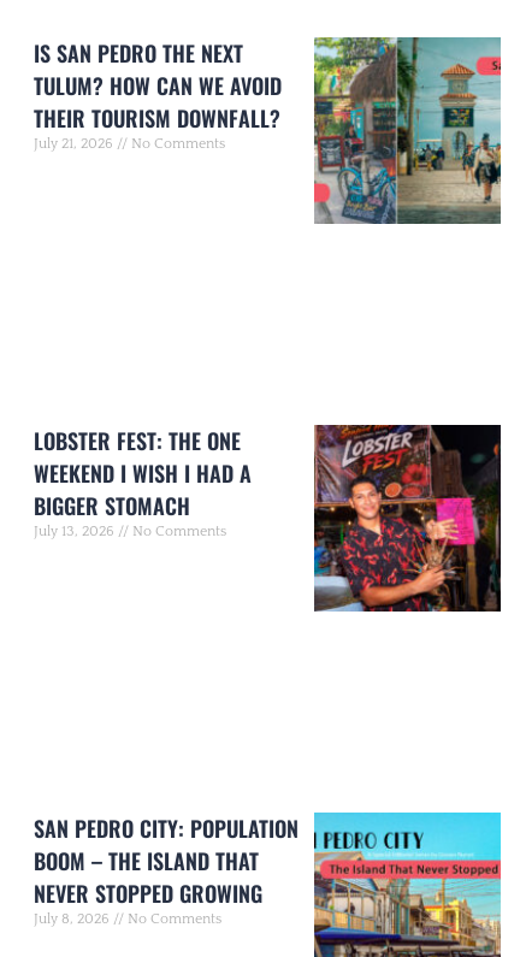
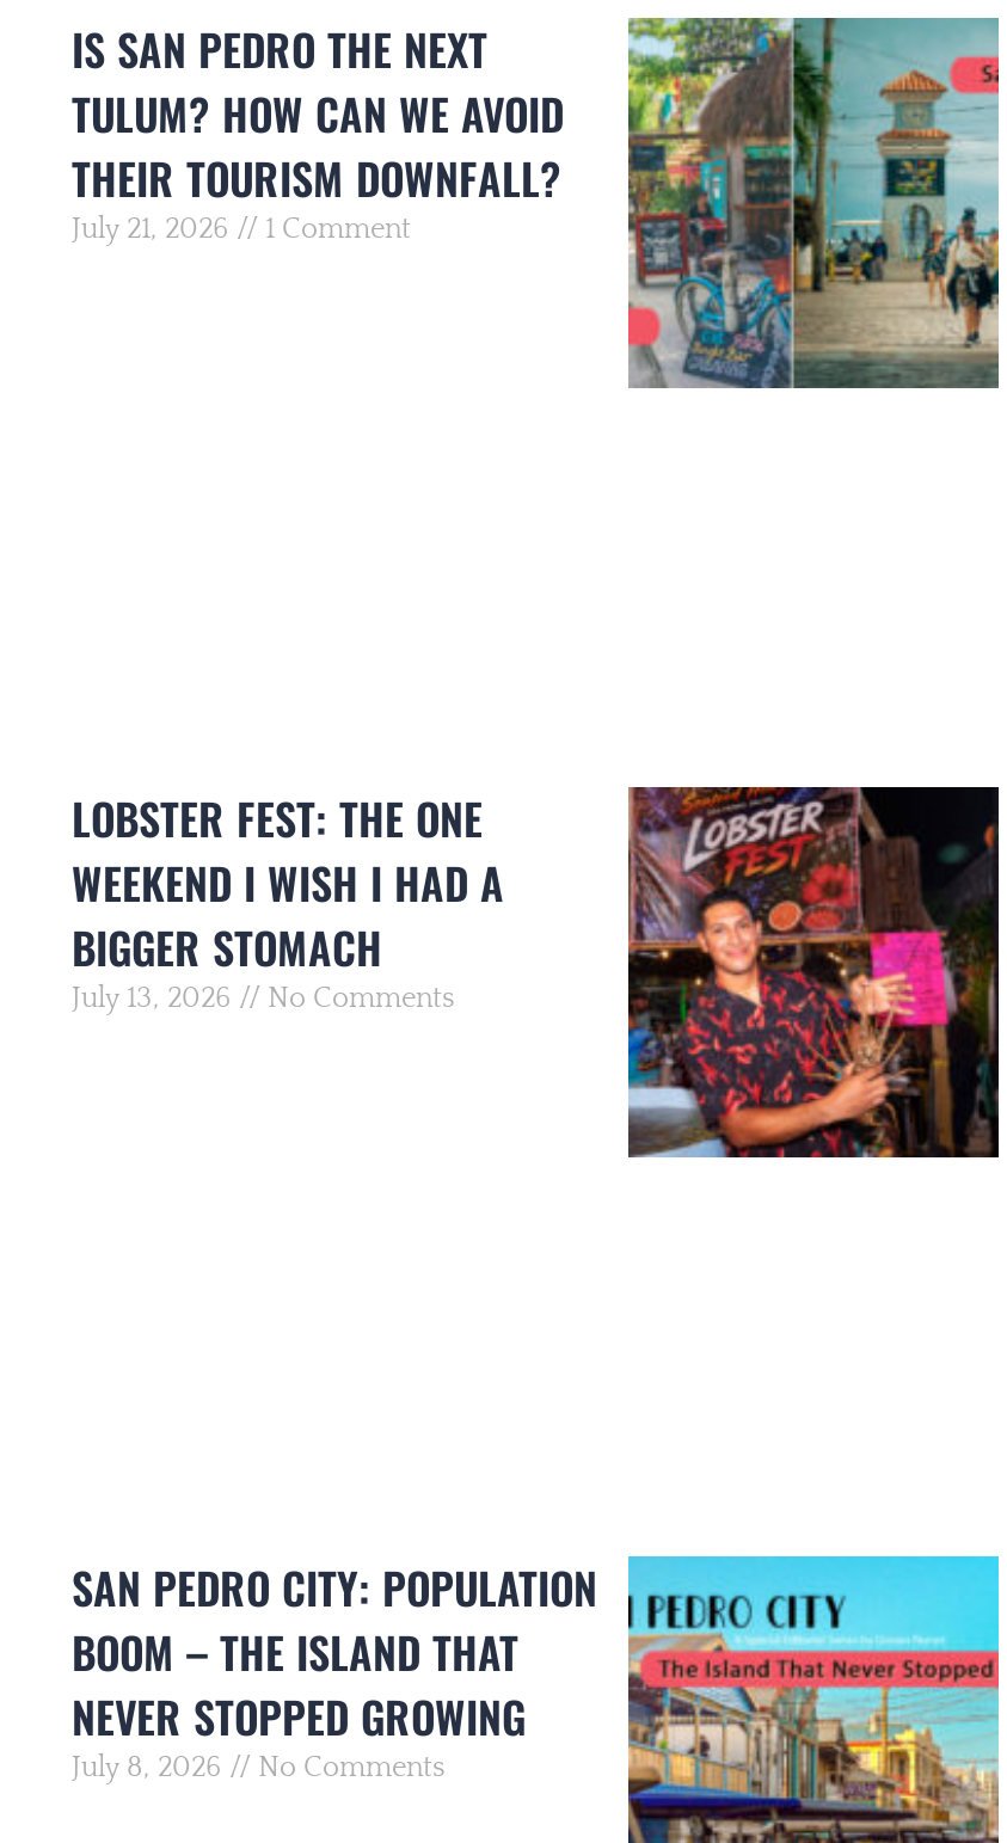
- No Comments
+ 1 Comment
